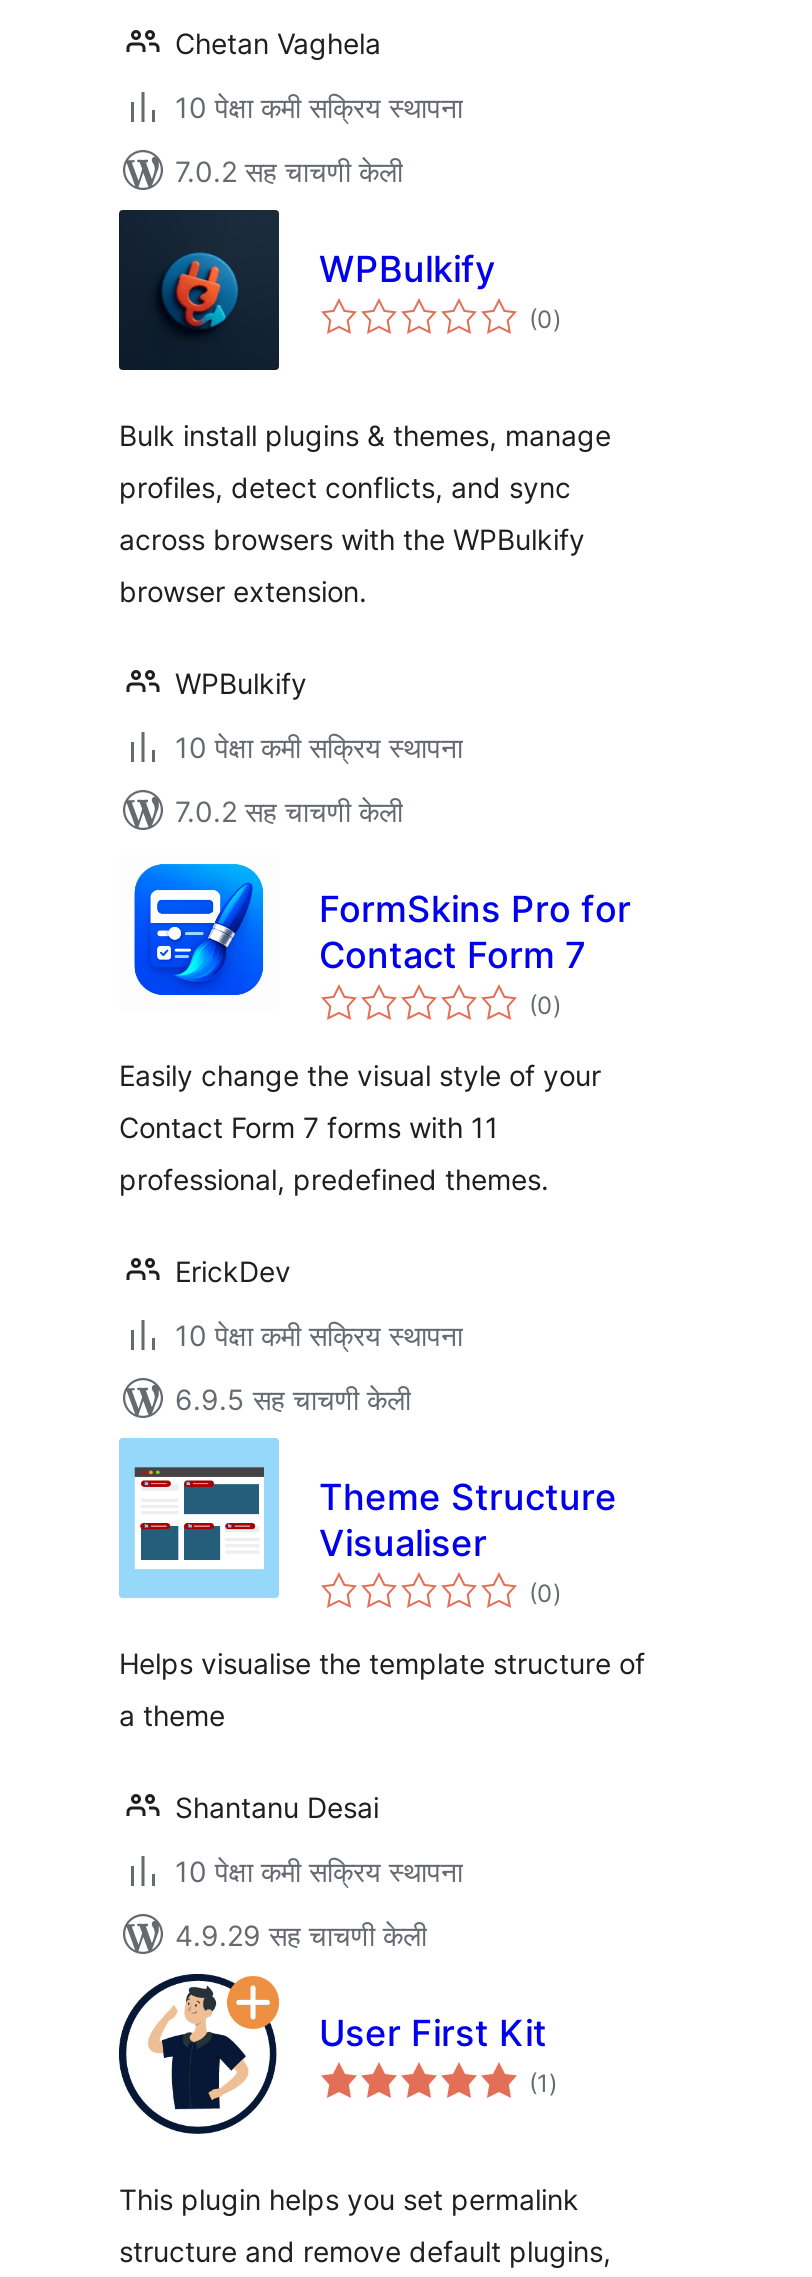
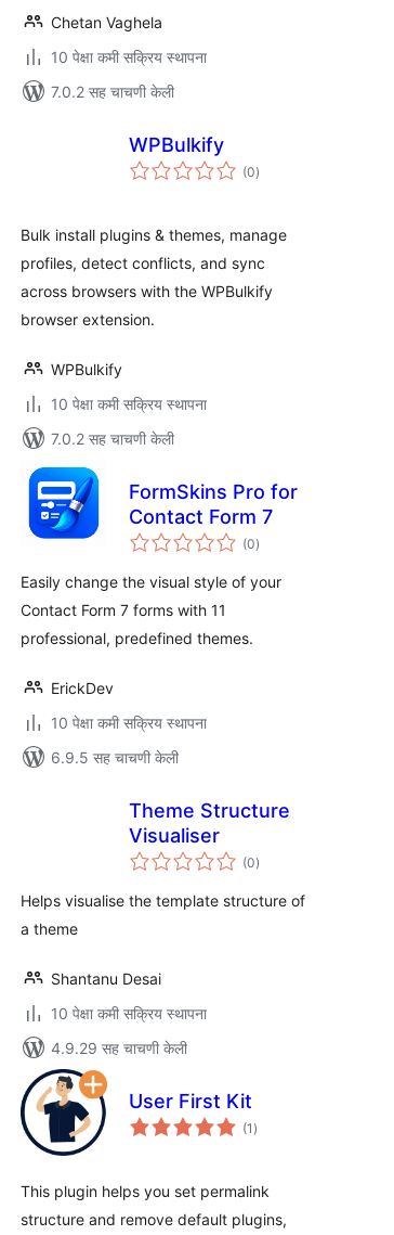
- [image]

- [image]
